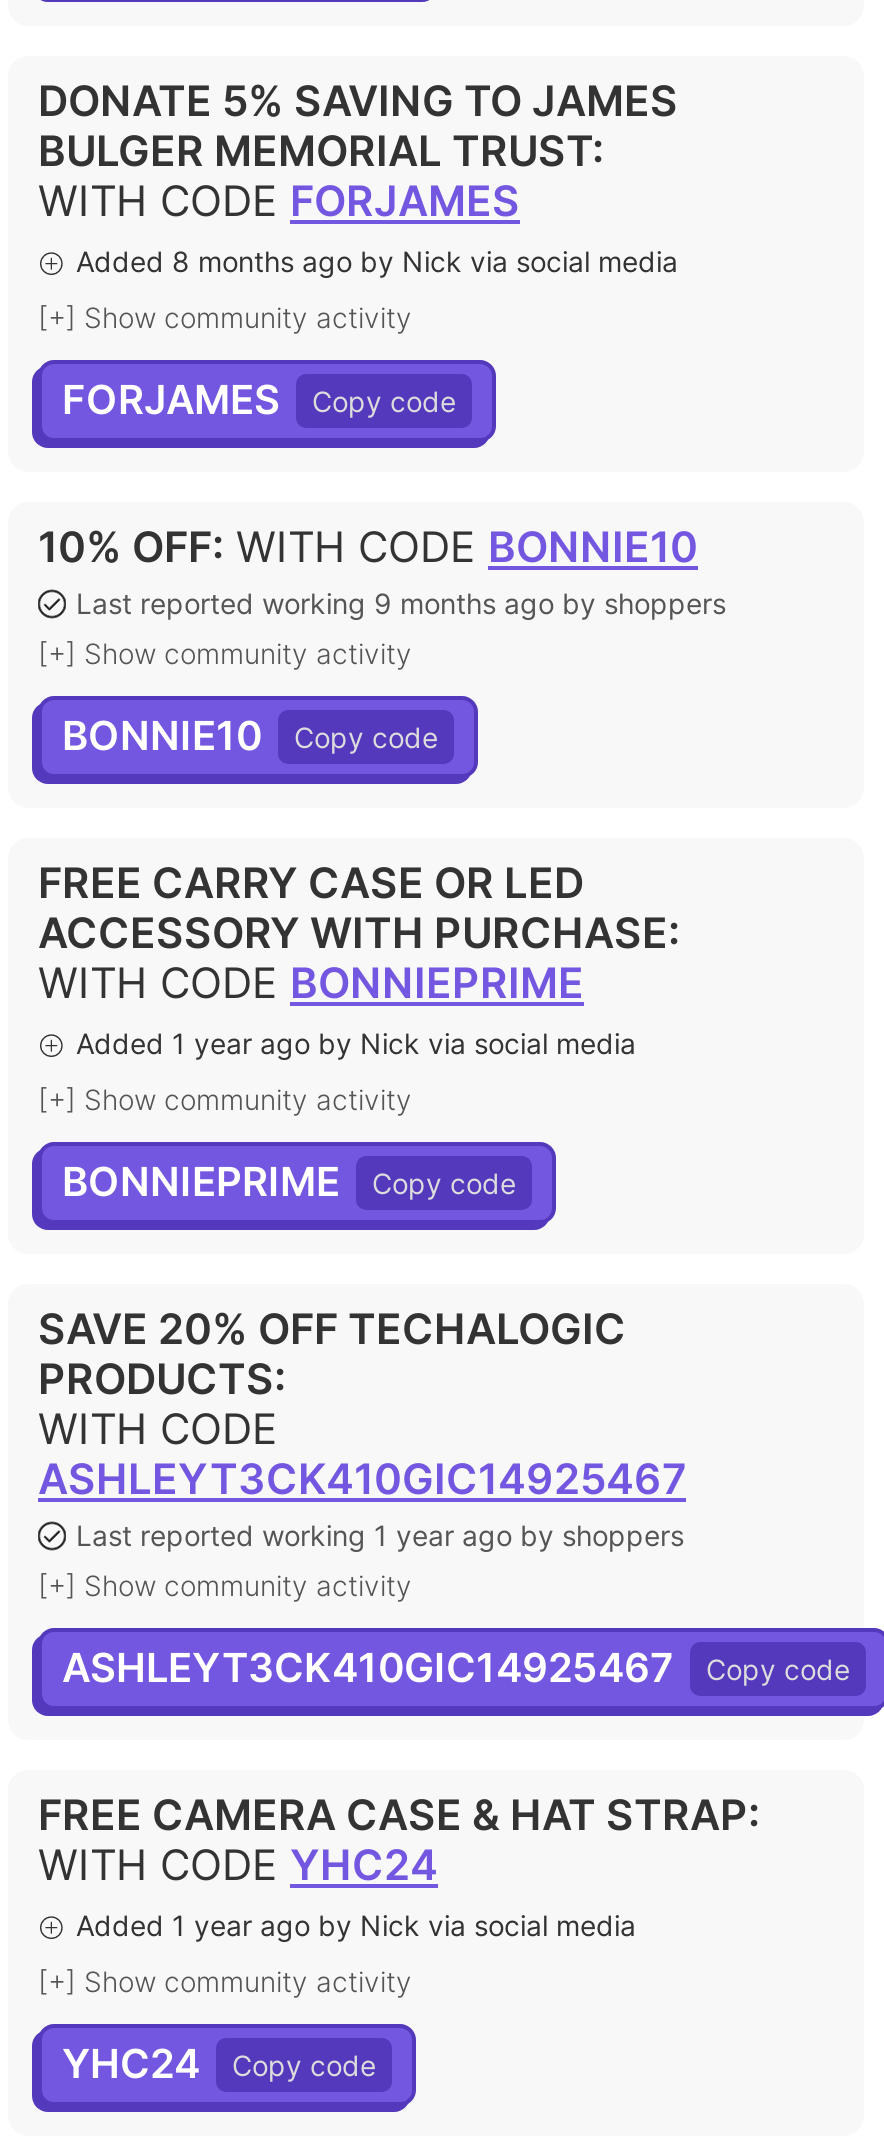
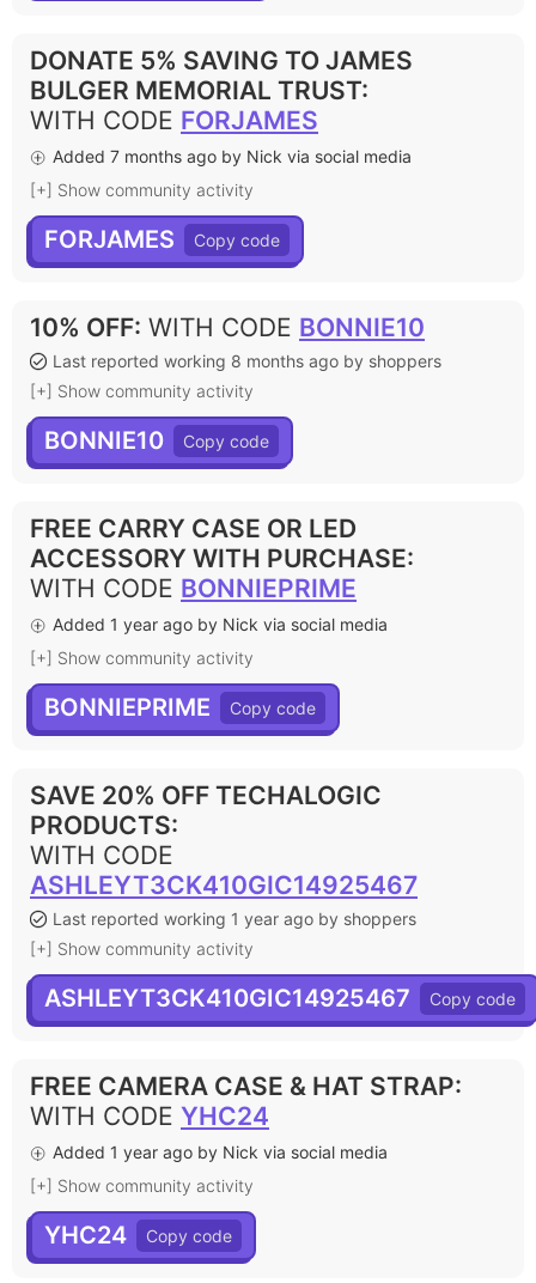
- Added 8 months ago by Nick via social media
+ Added 7 months ago by Nick via social media

- Last reported working 9 months ago by shoppers
+ Last reported working 8 months ago by shoppers
